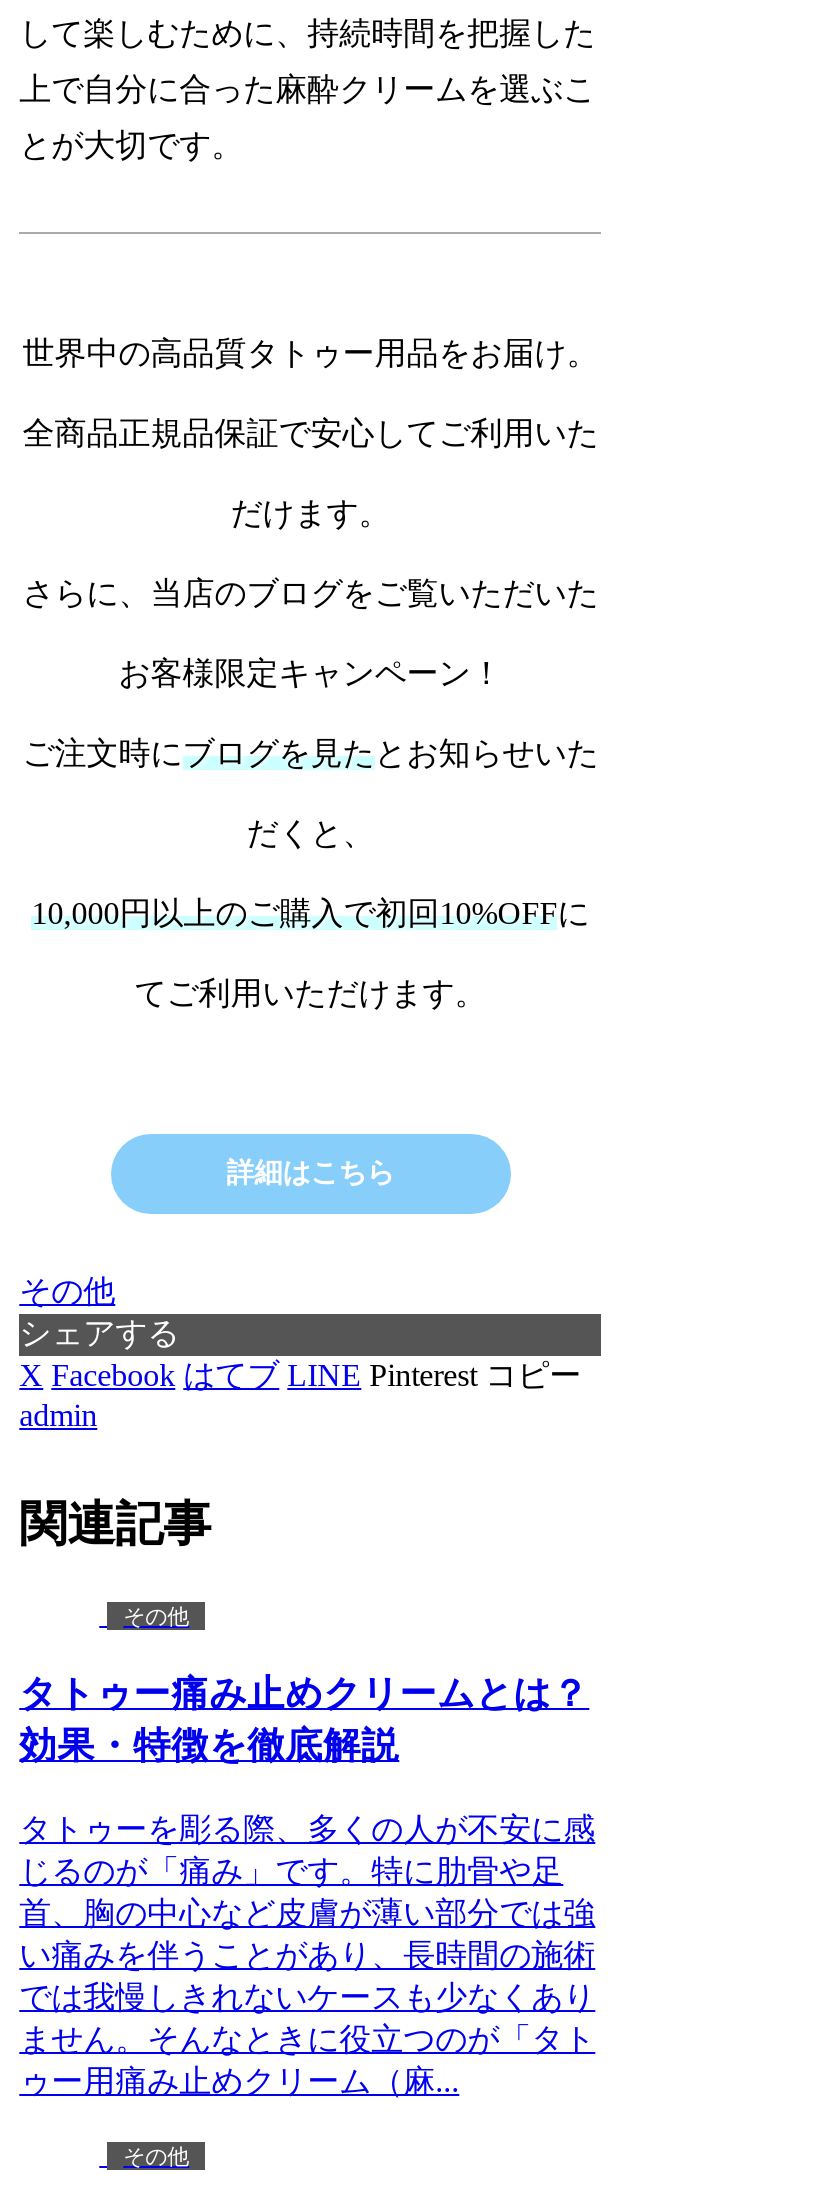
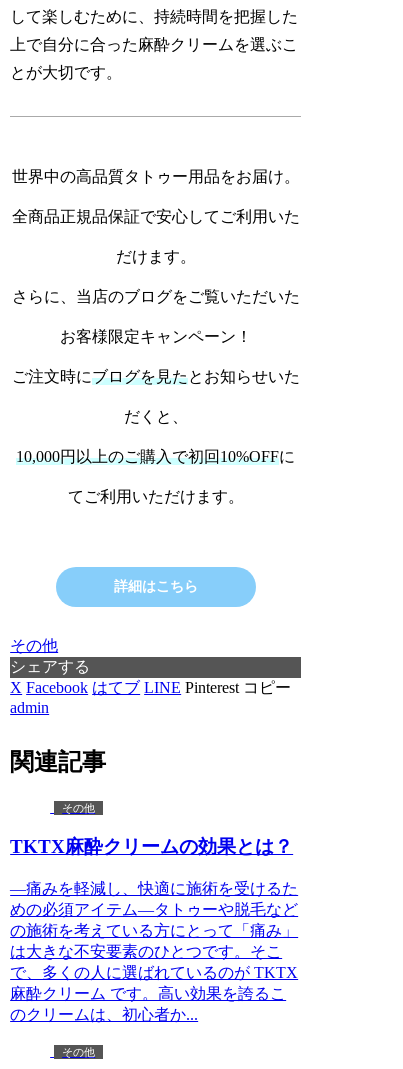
- タトゥー痛み止めクリームとは？
- 効果・特徴を徹底解説
+ TKTX麻酔クリームの効果とは？

- タトゥーを彫る際、多くの人が不安に感
- じるのが「痛み」です。特に肋骨や足
- 首、胸の中心など皮膚が薄い部分では強
- い痛みを伴うことがあり、長時間の施術
- では我慢しきれないケースも少なくあり
- ません。そんなときに役立つのが「タト
- ゥー用痛み止めクリーム（麻...
+ —痛みを軽減し、快適に施術を受けるた
+ めの必須アイテム—タトゥーや脱毛など
+ の施術を考えている方にとって「痛み」
+ は大きな不安要素のひとつです。そこ
+ で、多くの人に選ばれているのが TKTX
+ 麻酔クリーム です。高い効果を誇るこ
+ のクリームは、初心者か...
